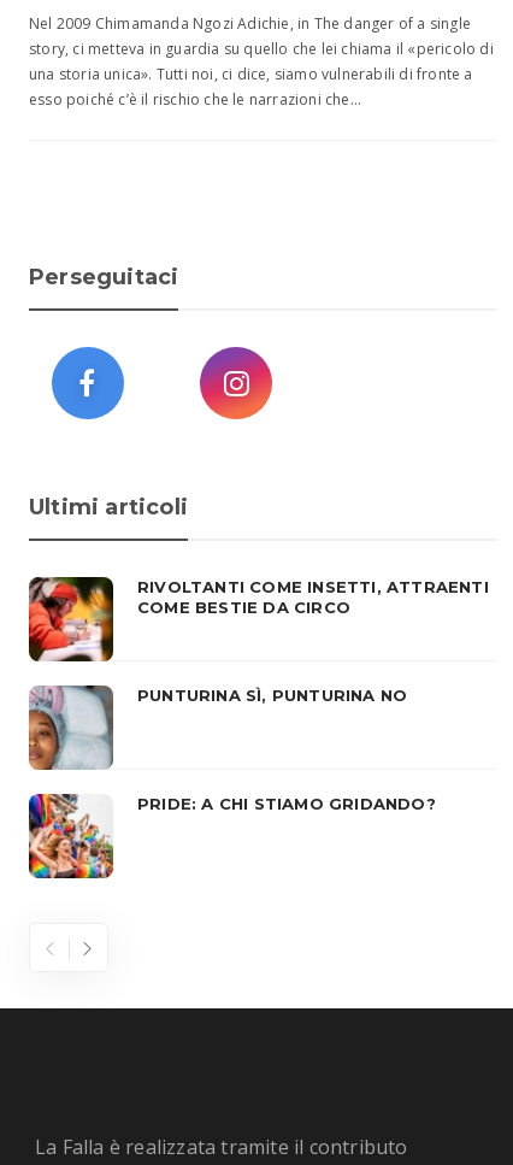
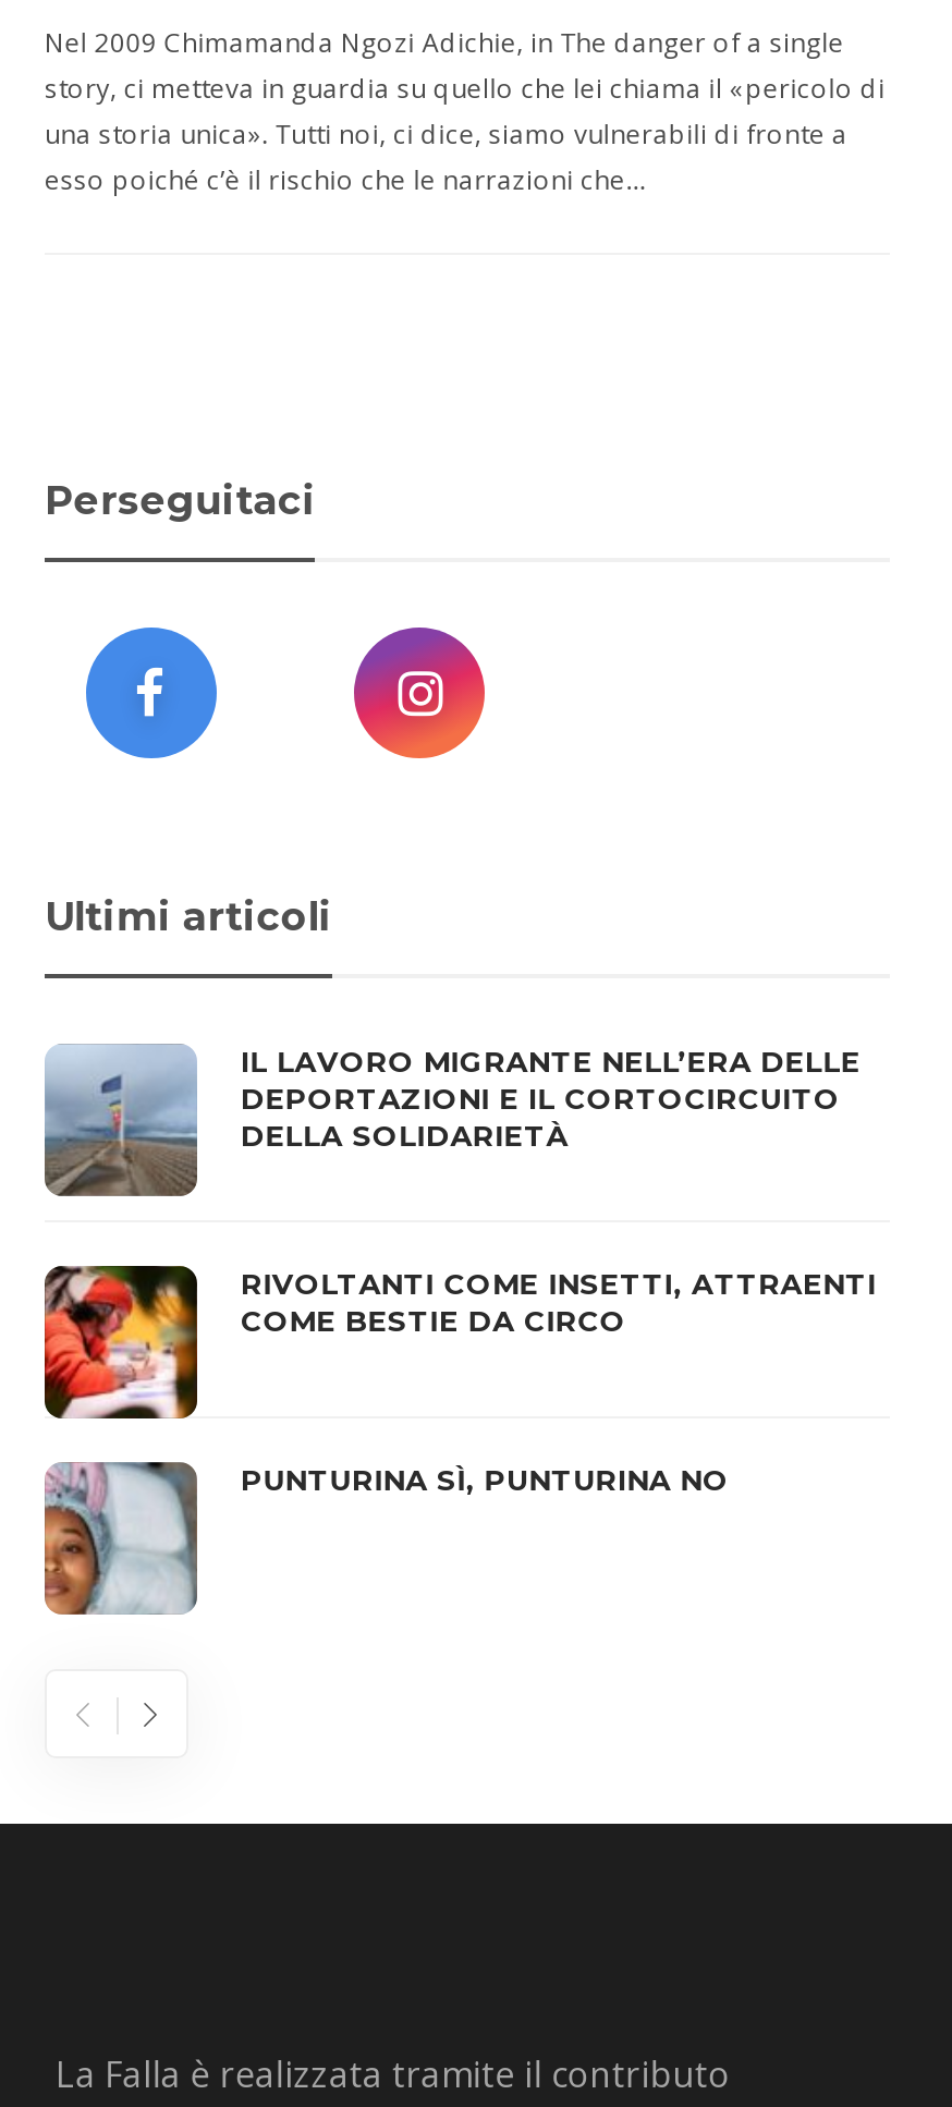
+ [image]
+ IL LAVORO MIGRANTE NELL’ERA DELLE
+ DEPORTAZIONI E IL CORTOCIRCUITO
+ DELLA SOLIDARIETÀ

moved down: [image] | RIVOLTANTI COME INSETTI, ATTRAENTI | COME BESTIE DA CIRCO | PUNTURINA SÌ, PUNTURINA NO

moved down: [image]

- [image]
- PRIDE: A CHI STIAMO GRIDANDO?
